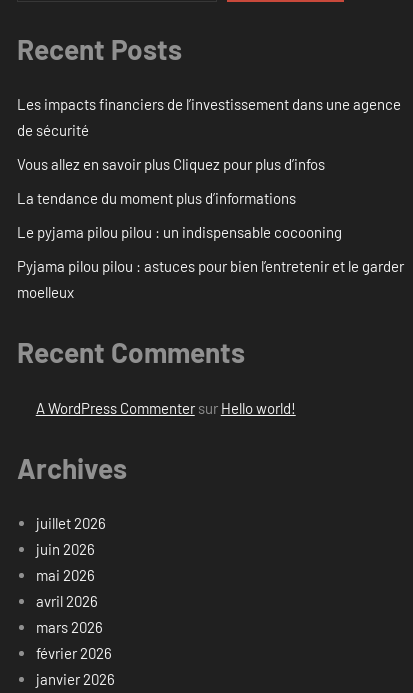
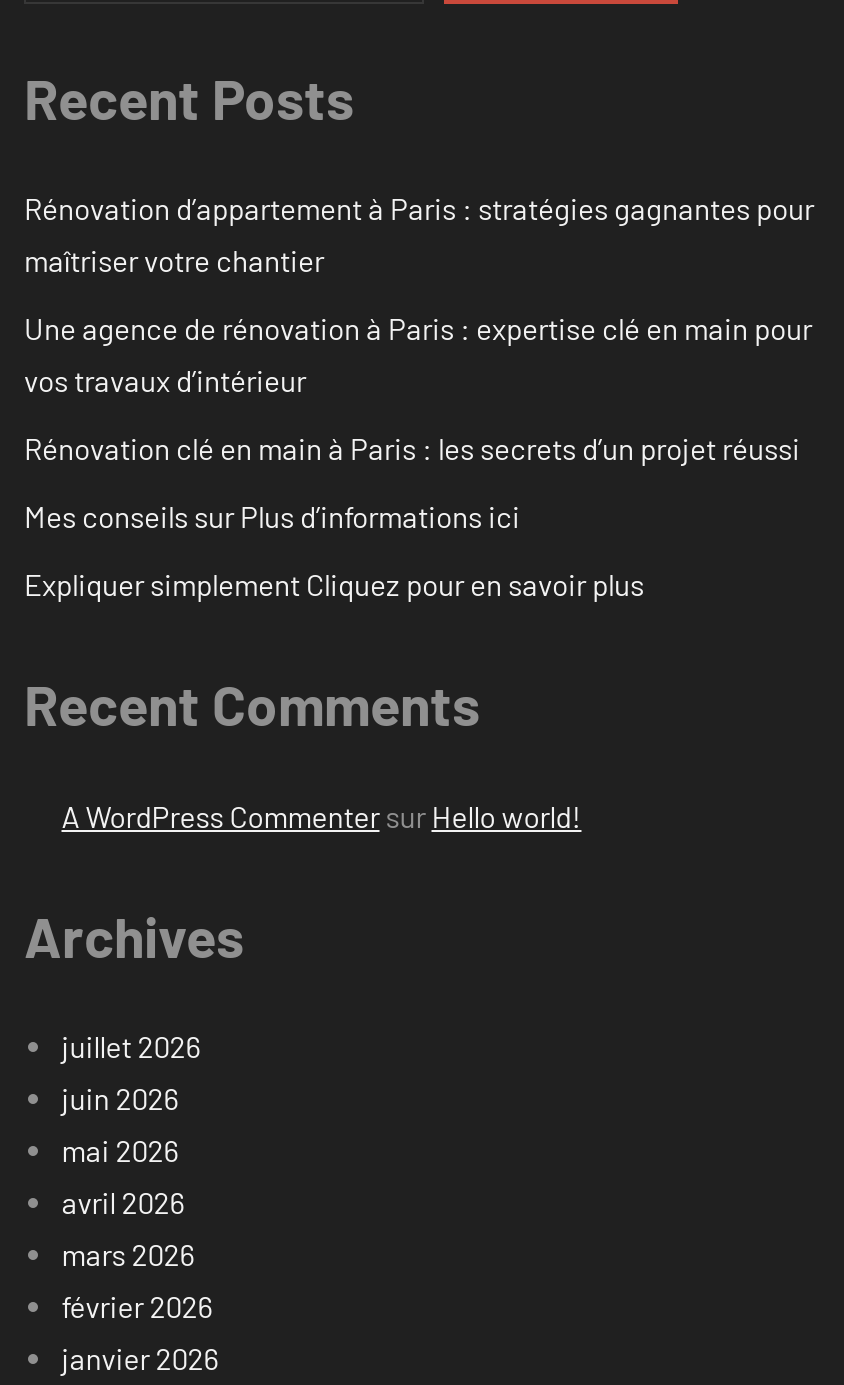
- Les impacts financiers de l’investissement dans une agence
- de sécurité
+ Rénovation d’appartement à Paris : stratégies gagnantes pour
+ maîtriser votre chantier

- Vous allez en savoir plus Cliquez pour plus d’infos
+ Une agence de rénovation à Paris : expertise clé en main pour
+ vos travaux d’intérieur

- La tendance du moment plus d’informations
+ Rénovation clé en main à Paris : les secrets d’un projet réussi

- Le pyjama pilou pilou : un indispensable cocooning
+ Mes conseils sur Plus d’informations ici

- Pyjama pilou pilou : astuces pour bien l’entretenir et le garder
- moelleux
+ Expliquer simplement Cliquez pour en savoir plus
